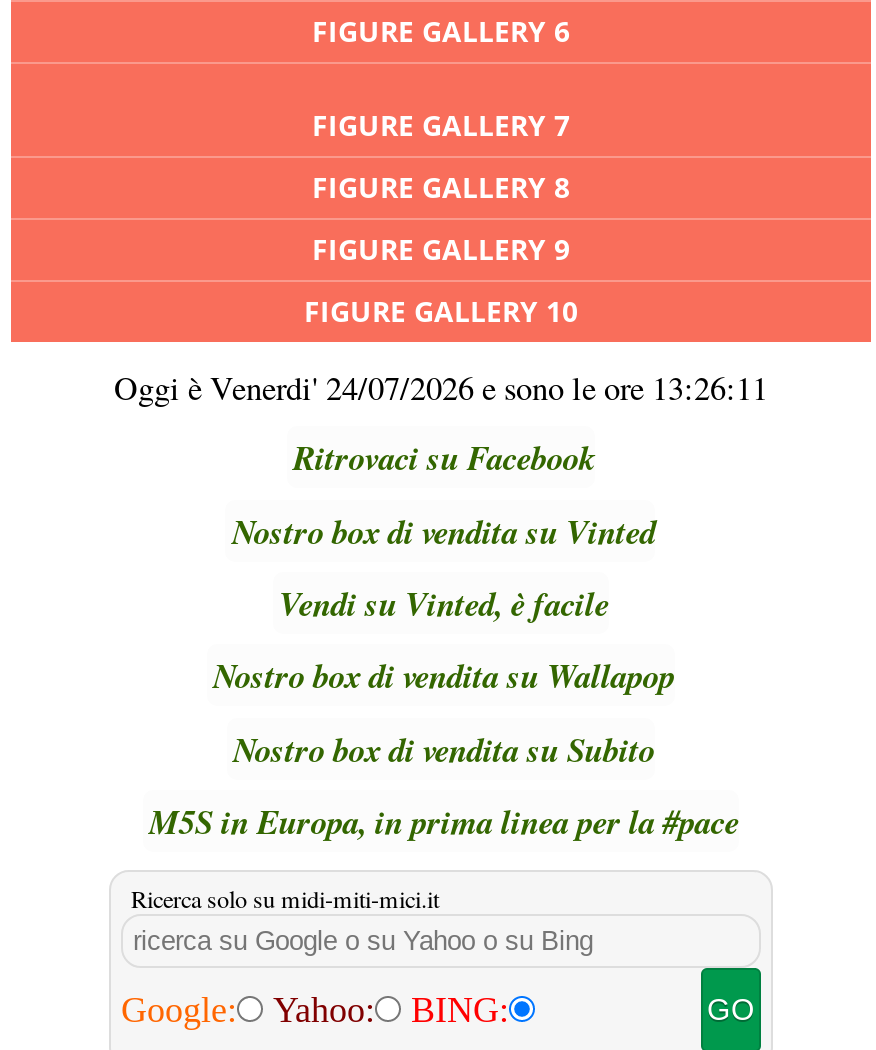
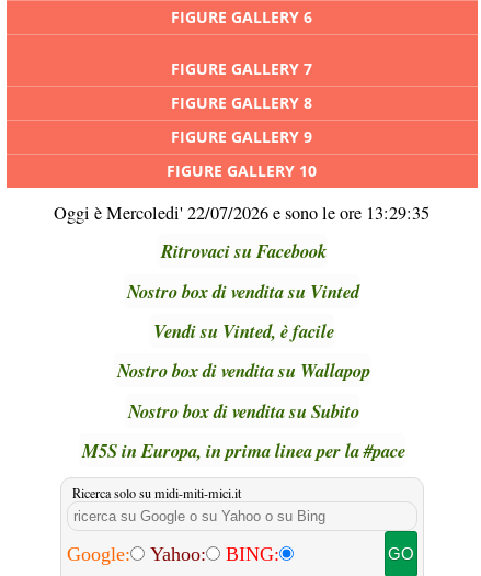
- Oggi è Venerdi' 24/07/2026 e sono le ore 13:26:11
+ Oggi è Mercoledi' 22/07/2026 e sono le ore 13:29:35
